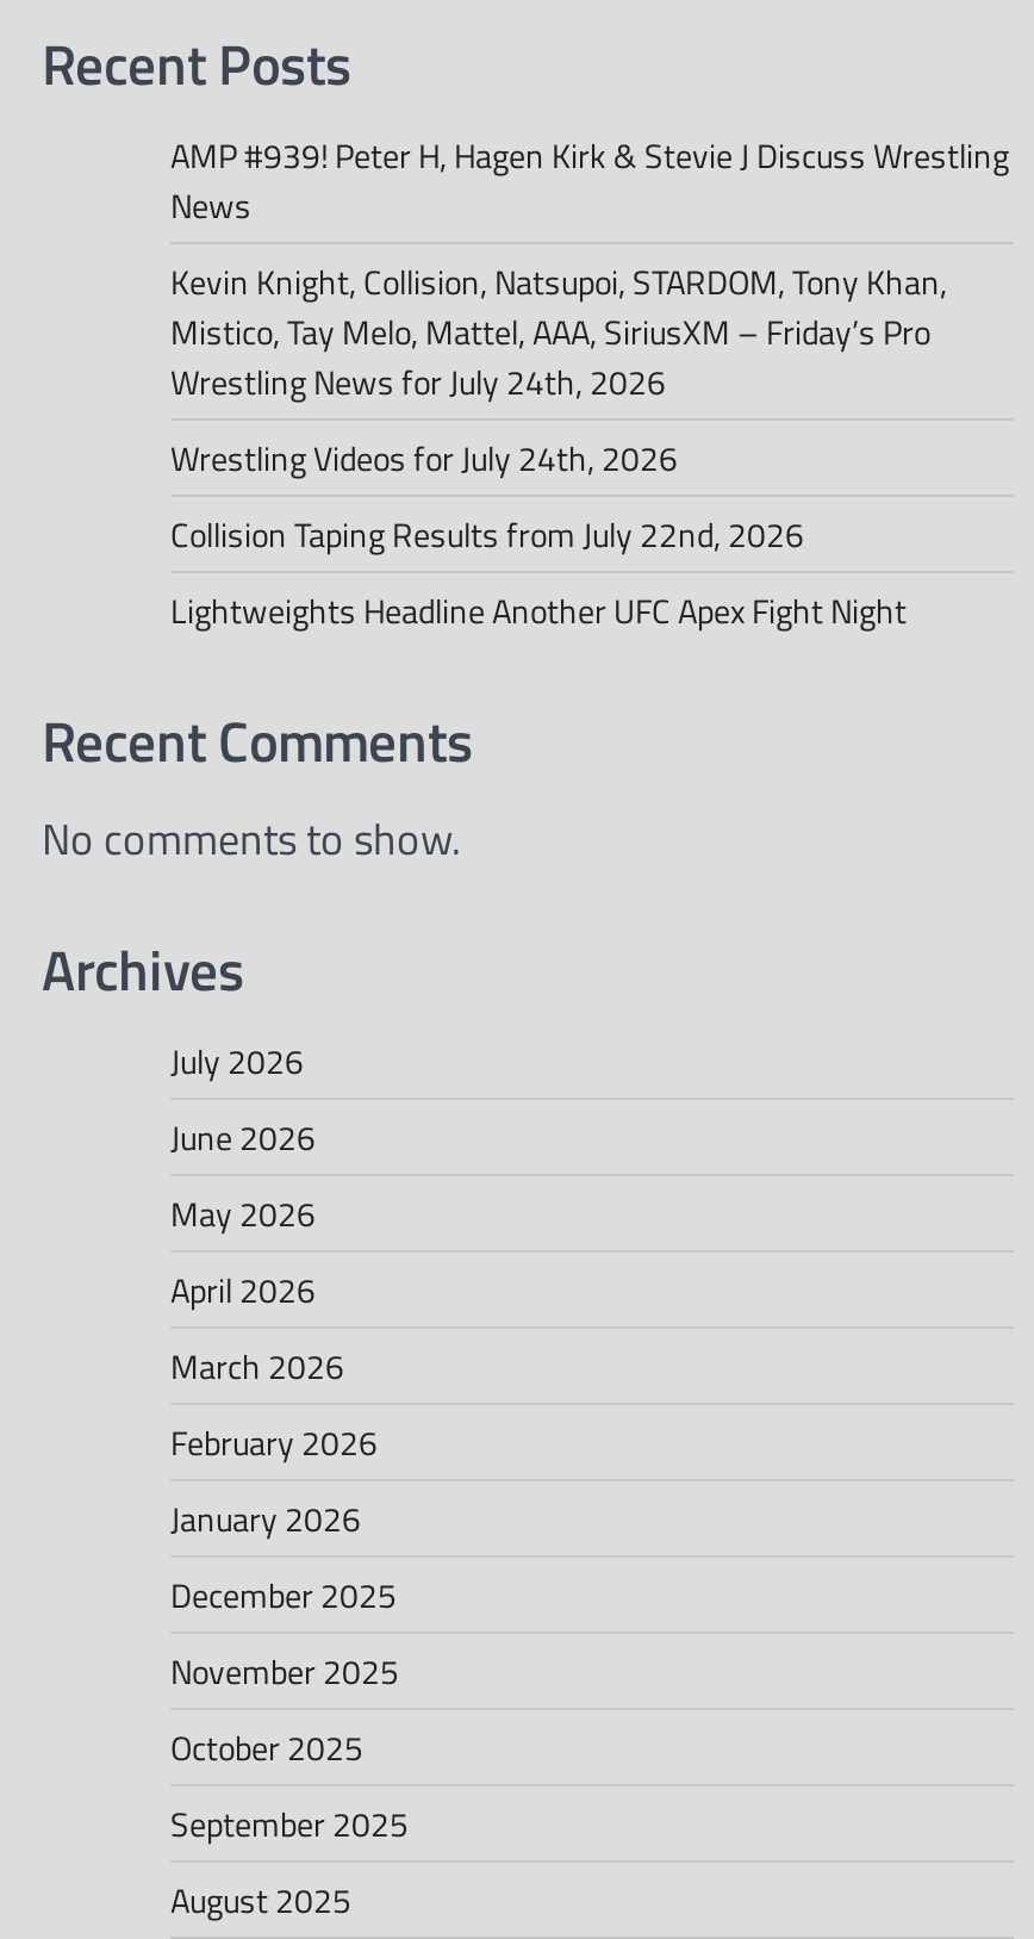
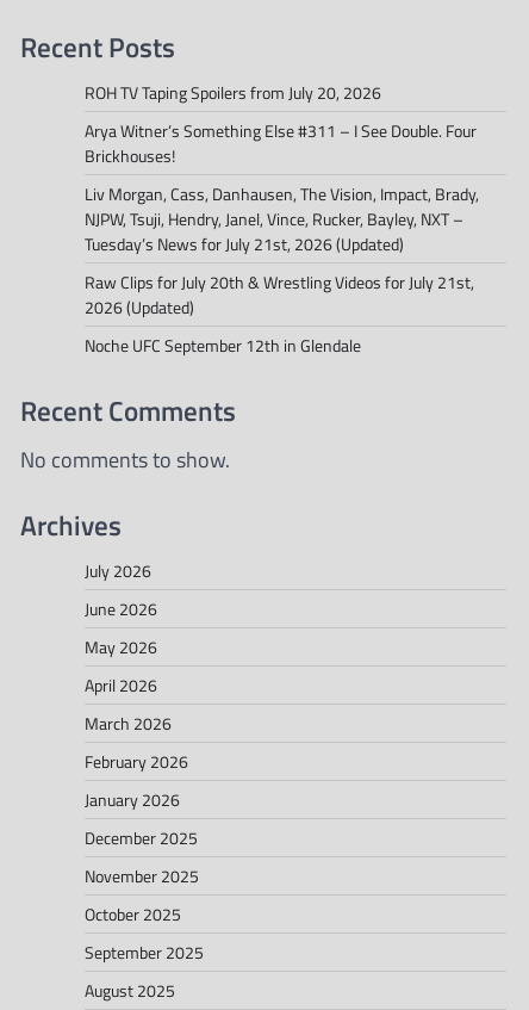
- AMP #939! Peter H, Hagen Kirk & Stevie J Discuss Wrestling
- News
+ ROH TV Taping Spoilers from July 20, 2026

- Kevin Knight, Collision, Natsupoi, STARDOM, Tony Khan,
- Mistico, Tay Melo, Mattel, AAA, SiriusXM – Friday’s Pro
- Wrestling News for July 24th, 2026
+ Arya Witner’s Something Else #311 – I See Double. Four
+ Brickhouses!

- Wrestling Videos for July 24th, 2026
+ Liv Morgan, Cass, Danhausen, The Vision, Impact, Brady,
+ NJPW, Tsuji, Hendry, Janel, Vince, Rucker, Bayley, NXT –
+ Tuesday’s News for July 21st, 2026 (Updated)

- Collision Taping Results from July 22nd, 2026
+ Raw Clips for July 20th & Wrestling Videos for July 21st,
+ 2026 (Updated)

- Lightweights Headline Another UFC Apex Fight Night
+ Noche UFC September 12th in Glendale
